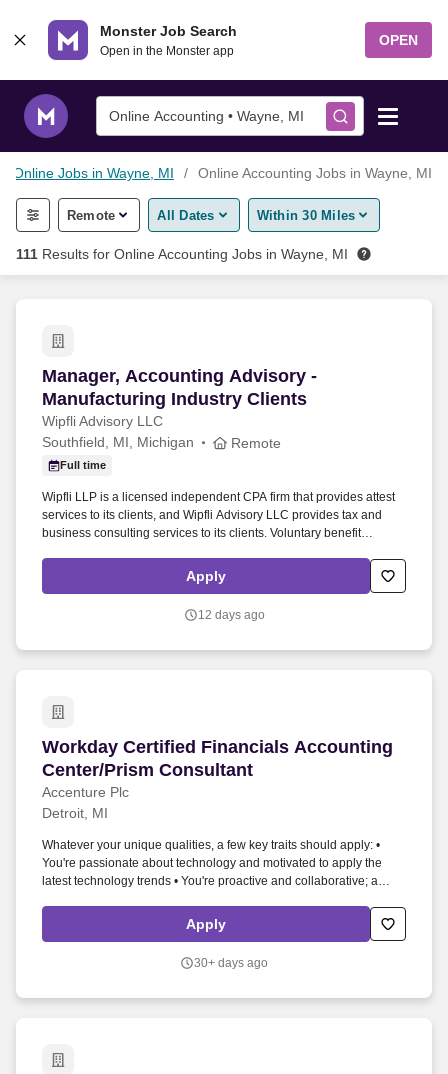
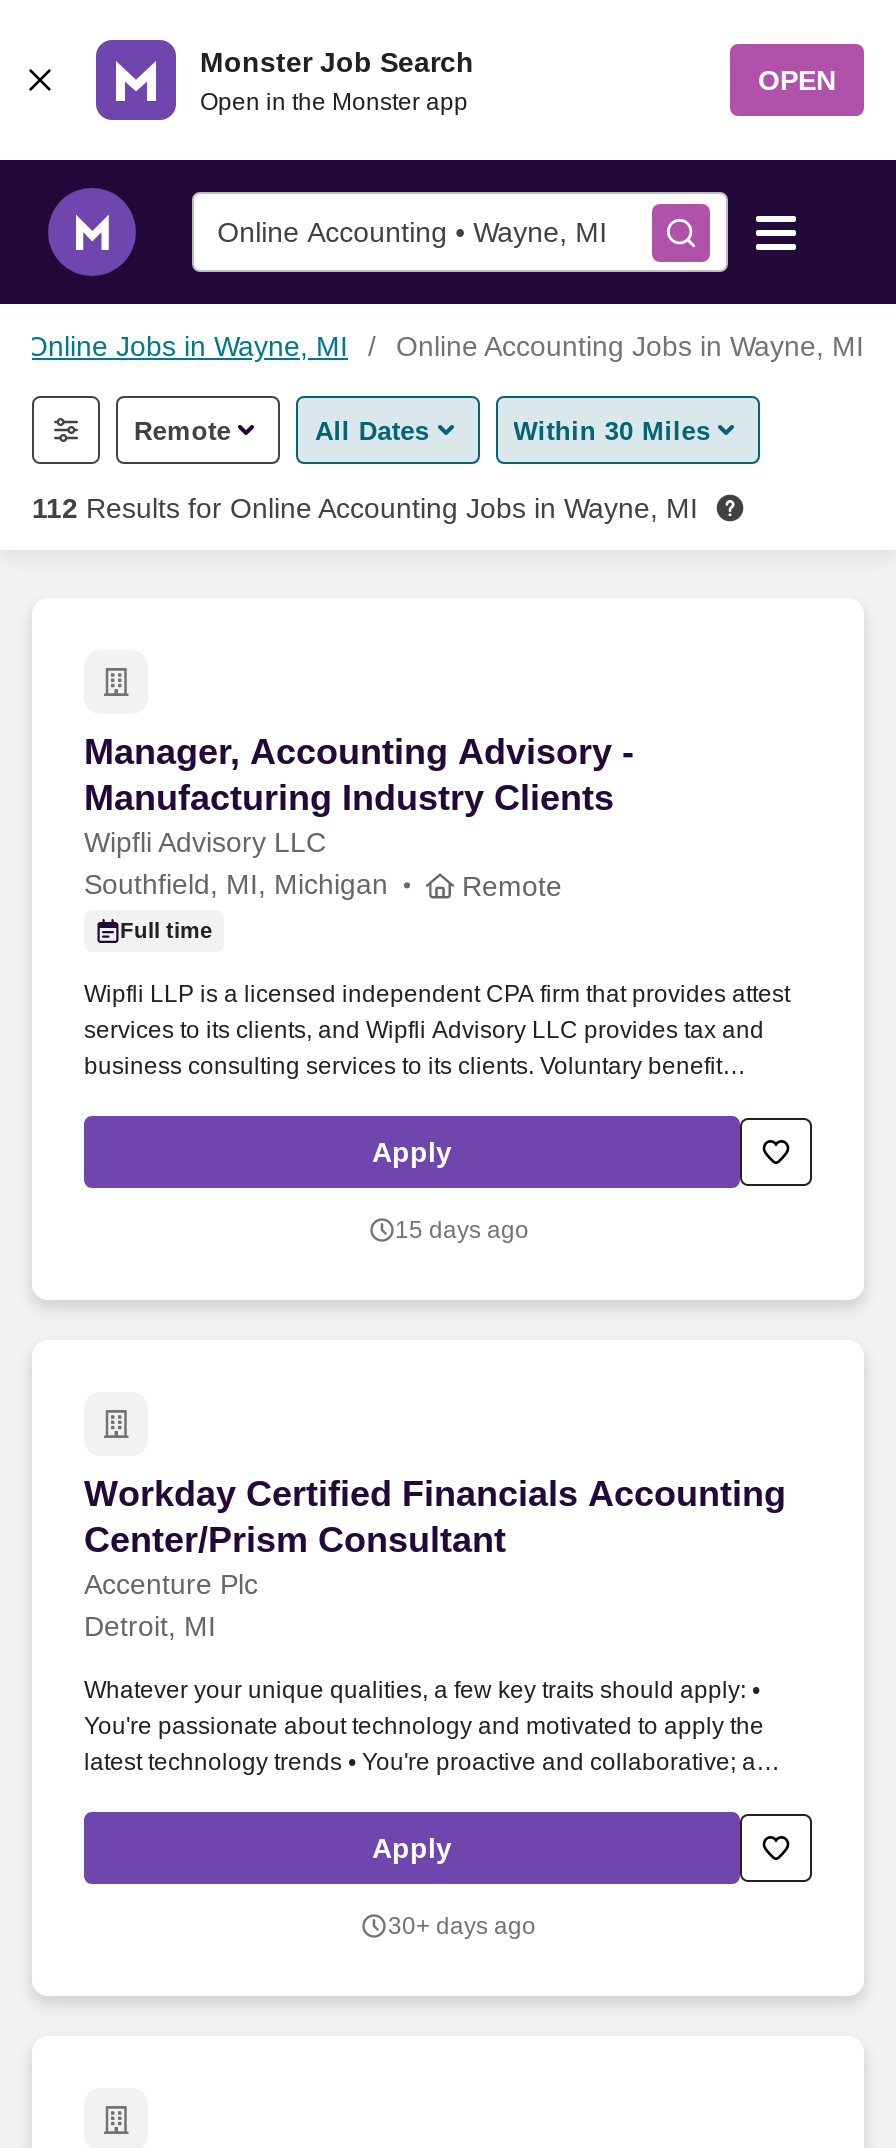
- 111 Results for Online Accounting Jobs in Wayne, MI
+ 112 Results for Online Accounting Jobs in Wayne, MI

- 12 days ago
+ 15 days ago
